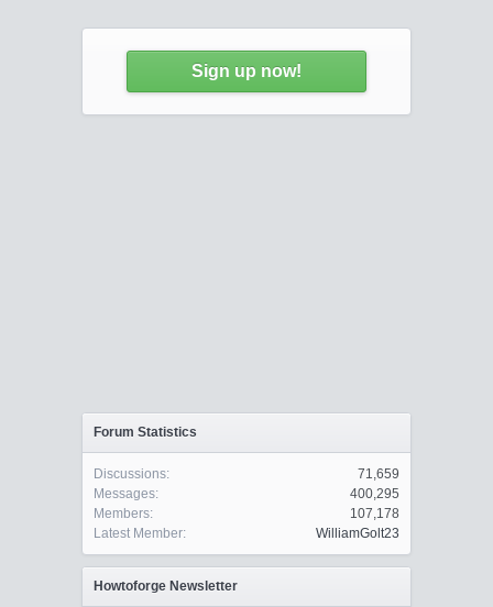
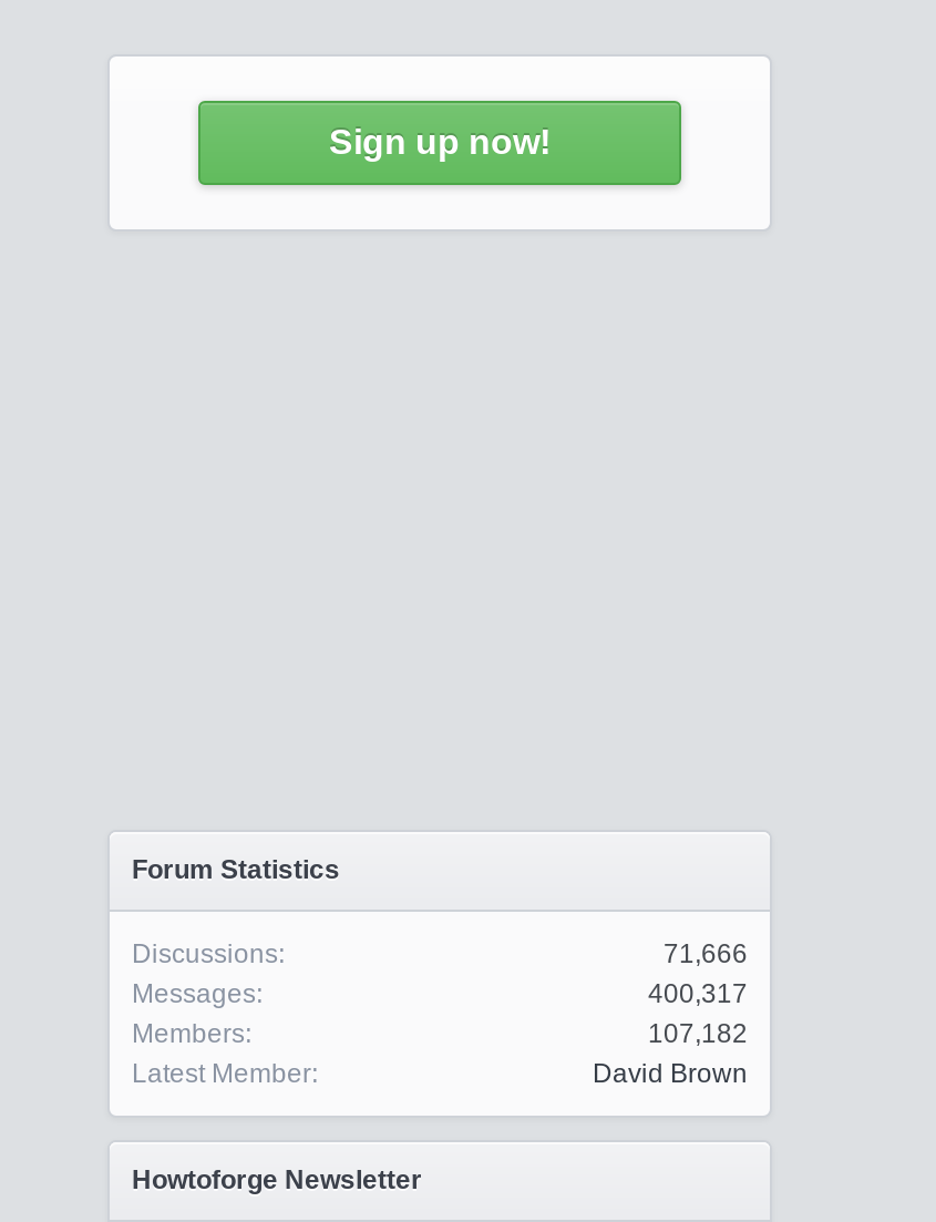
- 71,659
+ 71,666

- 400,295
+ 400,317

- 107,178
+ 107,182

- WilliamGolt23
+ David Brown
